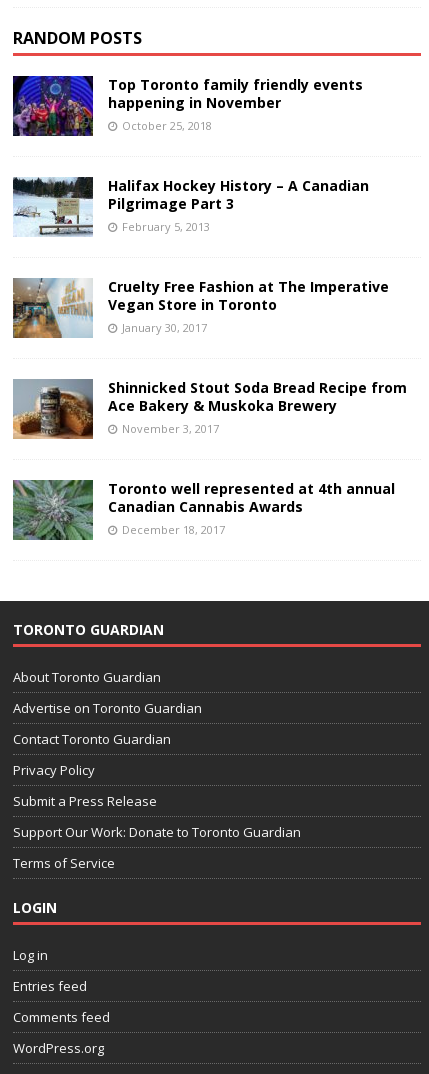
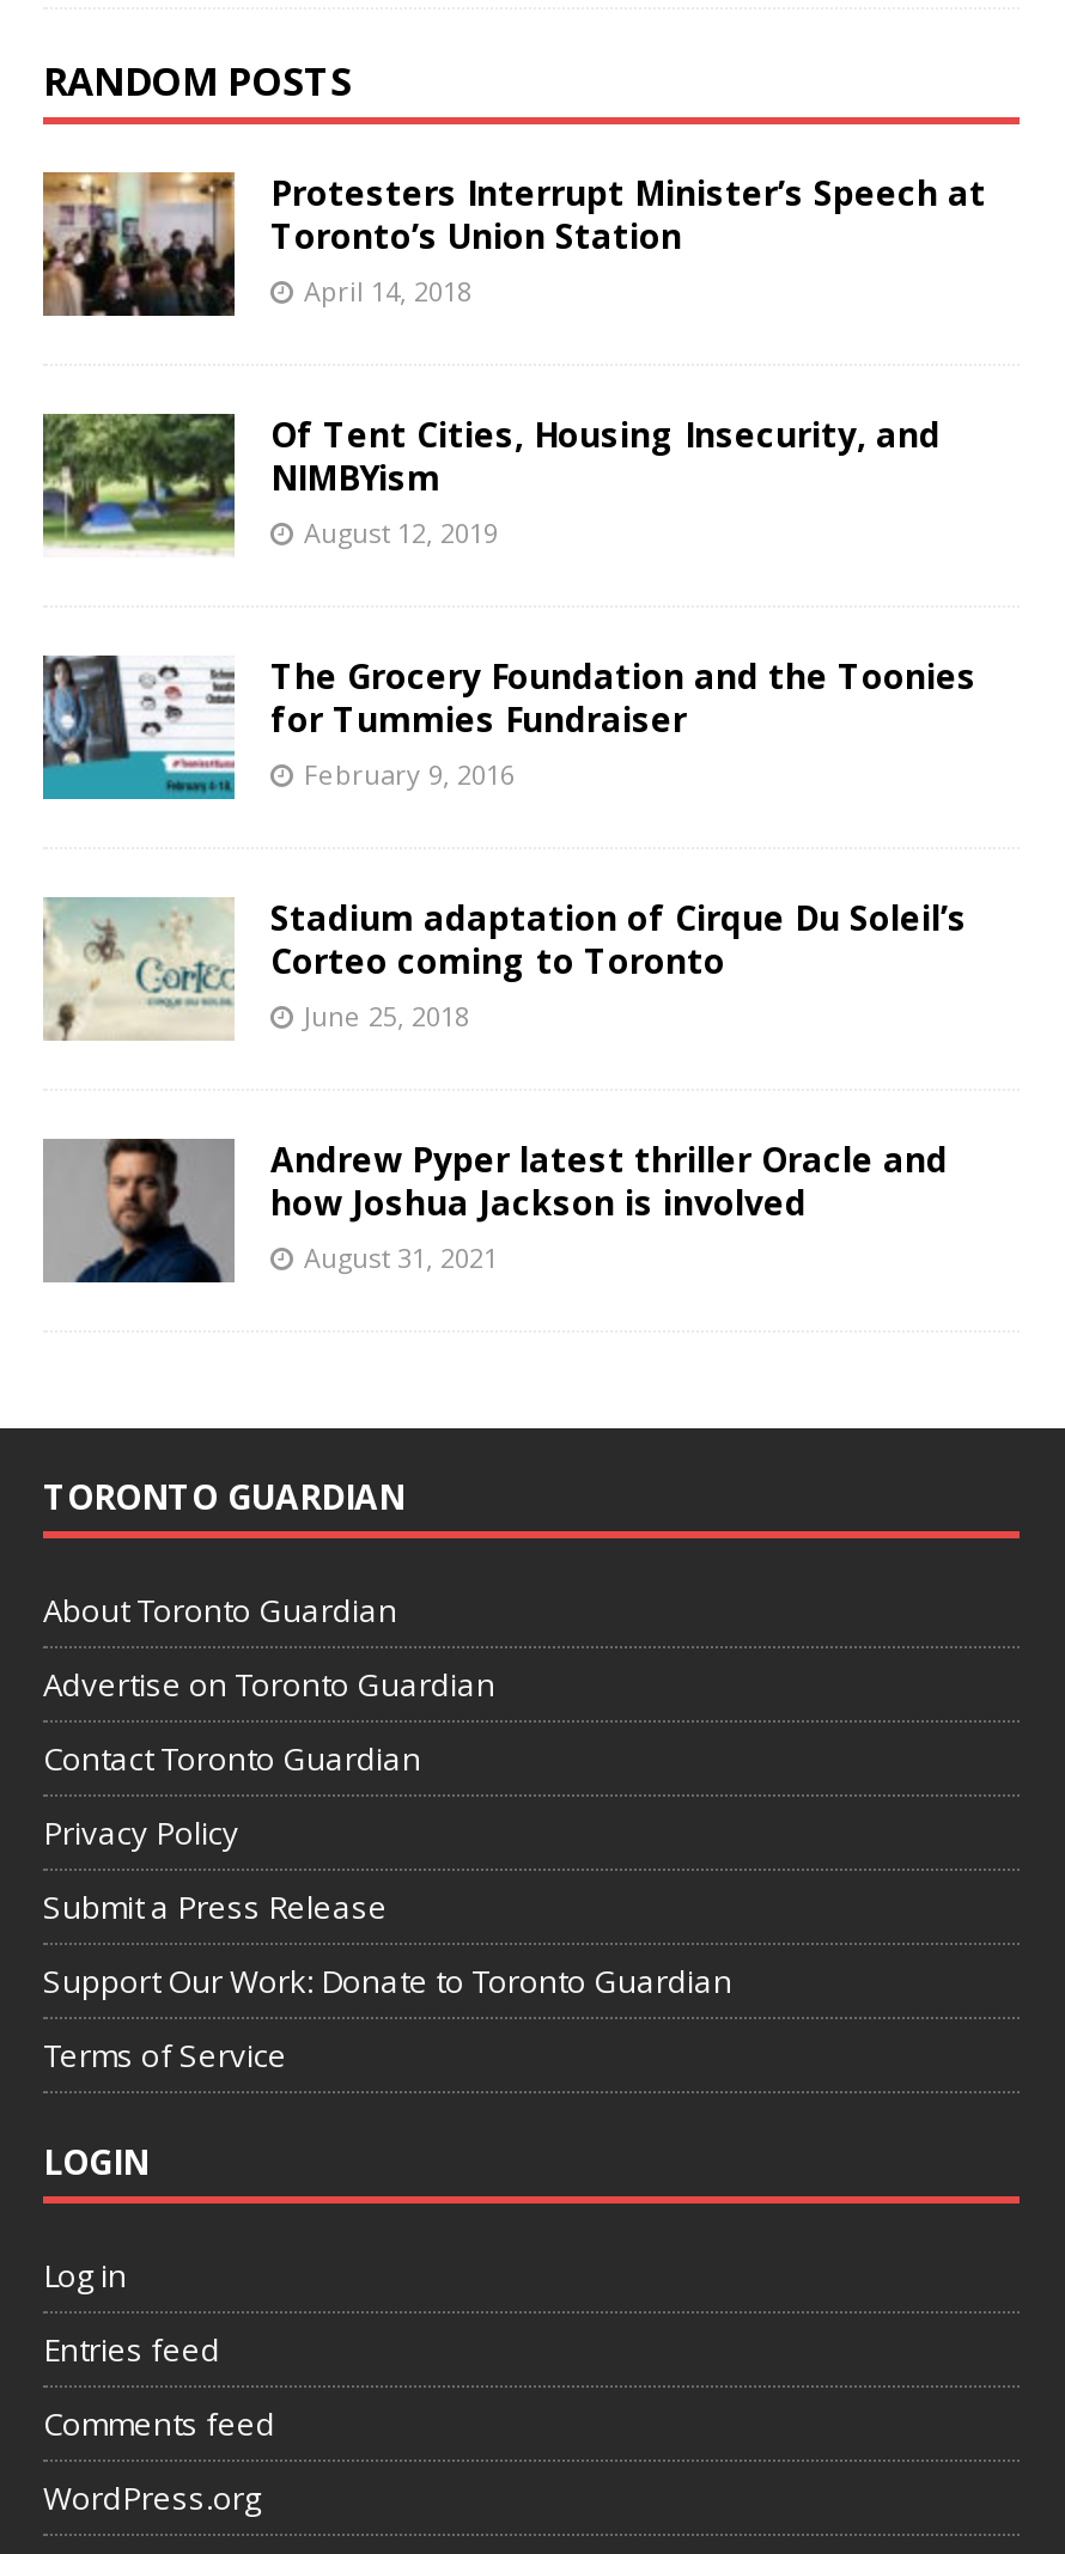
- [image]
- Top Toronto family friendly events
- happening in November
- October 25, 2018
+ [image]
+ Protesters Interrupt Minister’s Speech at
+ Toronto’s Union Station
+ April 14, 2018

- [image]
- Halifax Hockey History – A Canadian
- Pilgrimage Part 3
- February 5, 2013
+ [image]
+ Of Tent Cities, Housing Insecurity, and
+ NIMBYism
+ August 12, 2019

- [image]
- Cruelty Free Fashion at The Imperative
- Vegan Store in Toronto
- January 30, 2017
+ [image]
+ The Grocery Foundation and the Toonies
+ for Tummies Fundraiser
+ February 9, 2016

- [image]
- Shinnicked Stout Soda Bread Recipe from
- Ace Bakery & Muskoka Brewery
- November 3, 2017
+ [image]
+ Stadium adaptation of Cirque Du Soleil’s
+ Corteo coming to Toronto
+ June 25, 2018

- [image]
- Toronto well represented at 4th annual
- Canadian Cannabis Awards
- December 18, 2017
+ [image]
+ Andrew Pyper latest thriller Oracle and
+ how Joshua Jackson is involved
+ August 31, 2021
